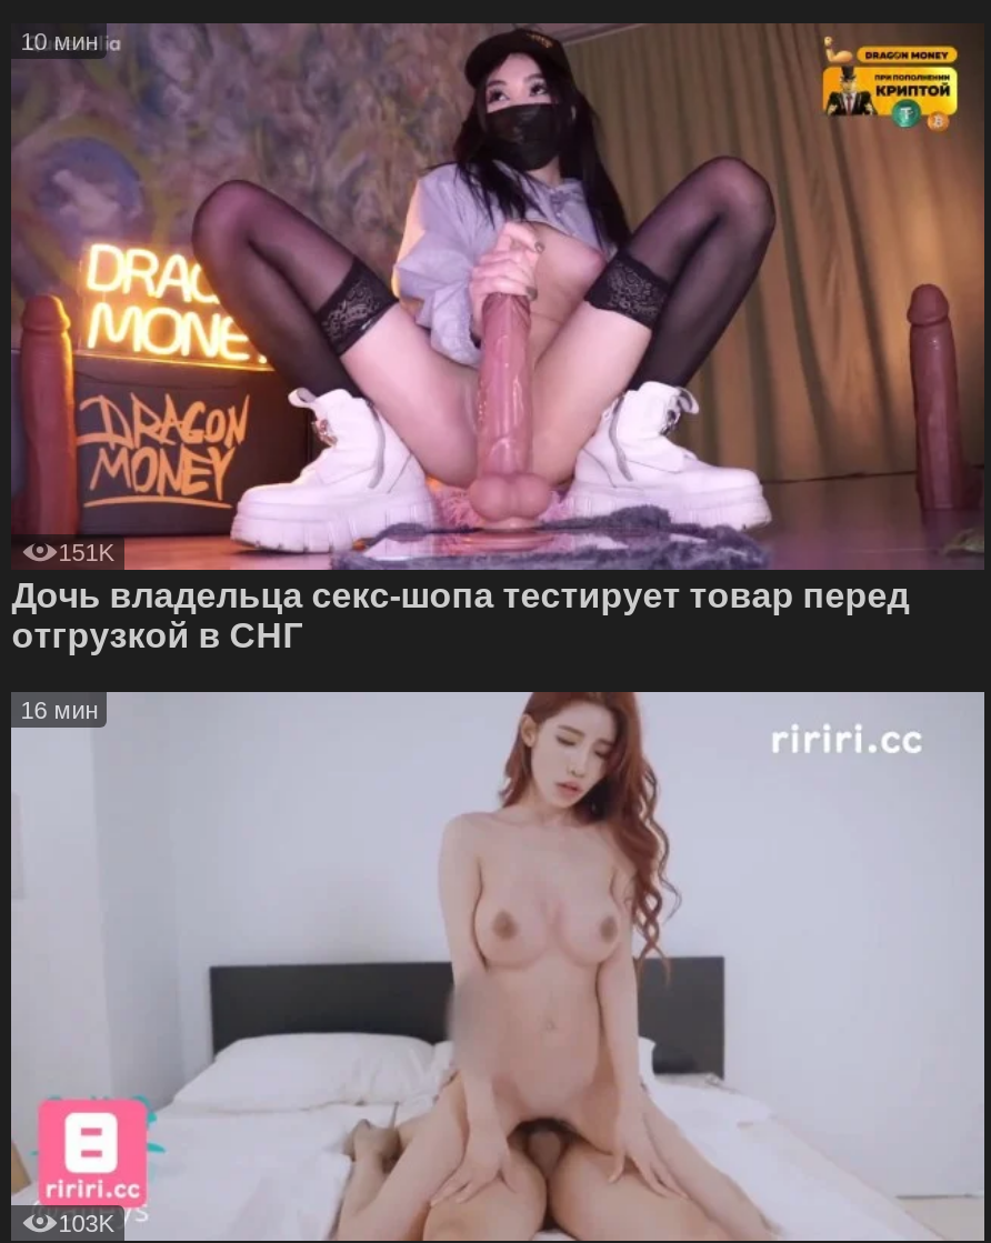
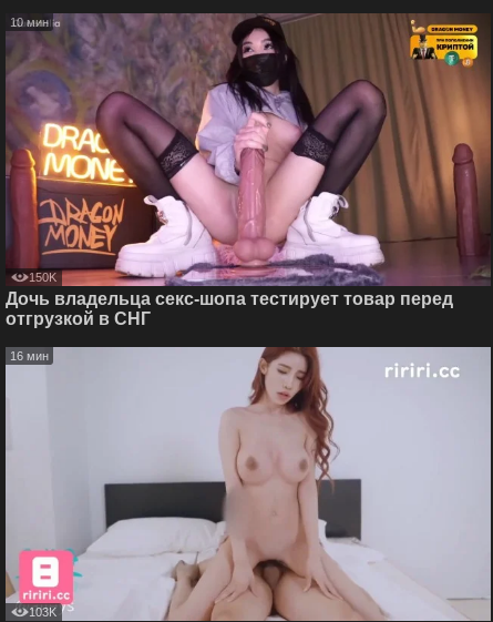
- 151K
+ 150K
